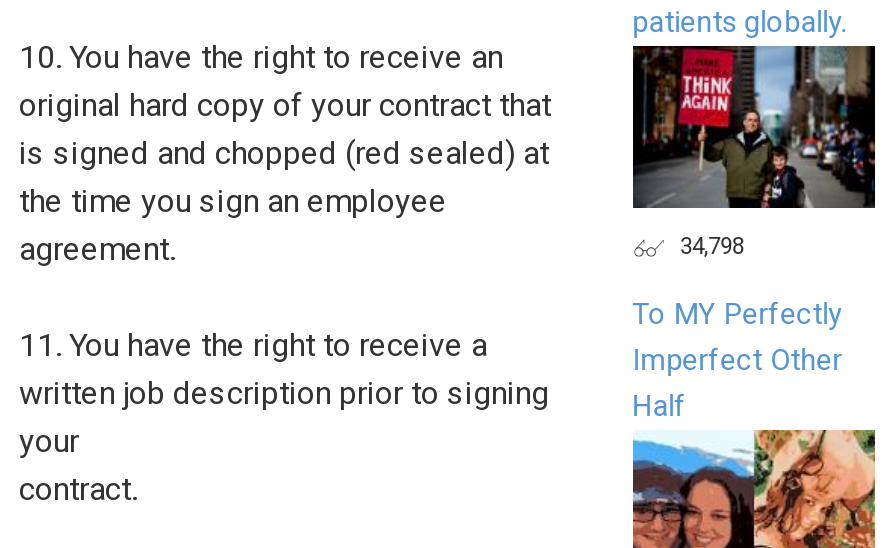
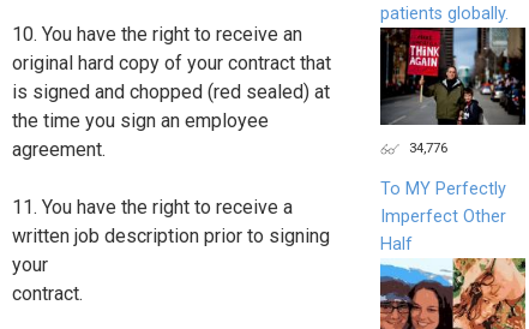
- 34,798
+ 34,776
